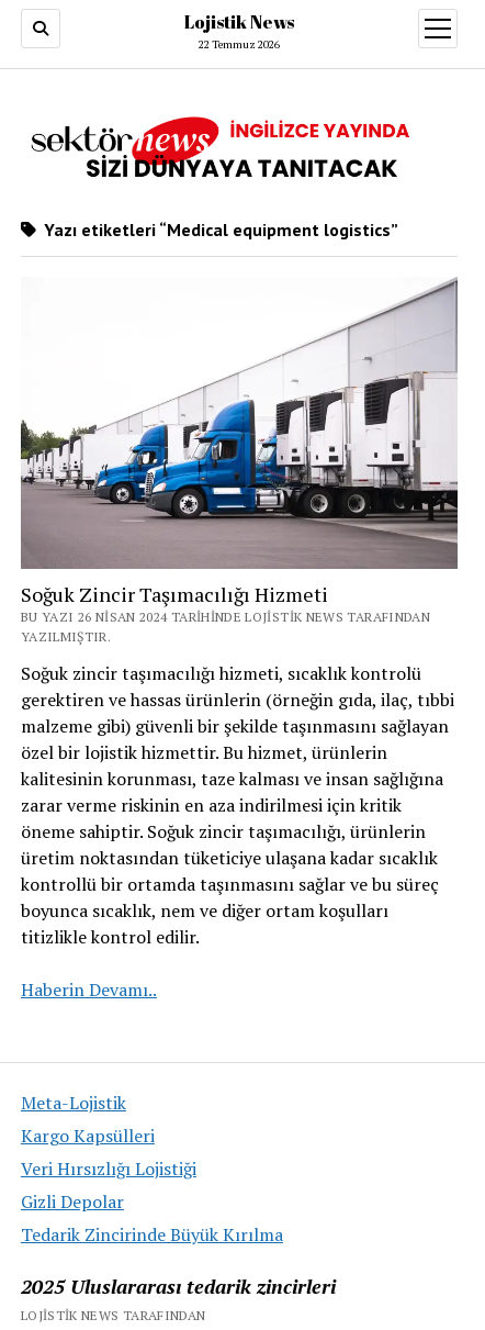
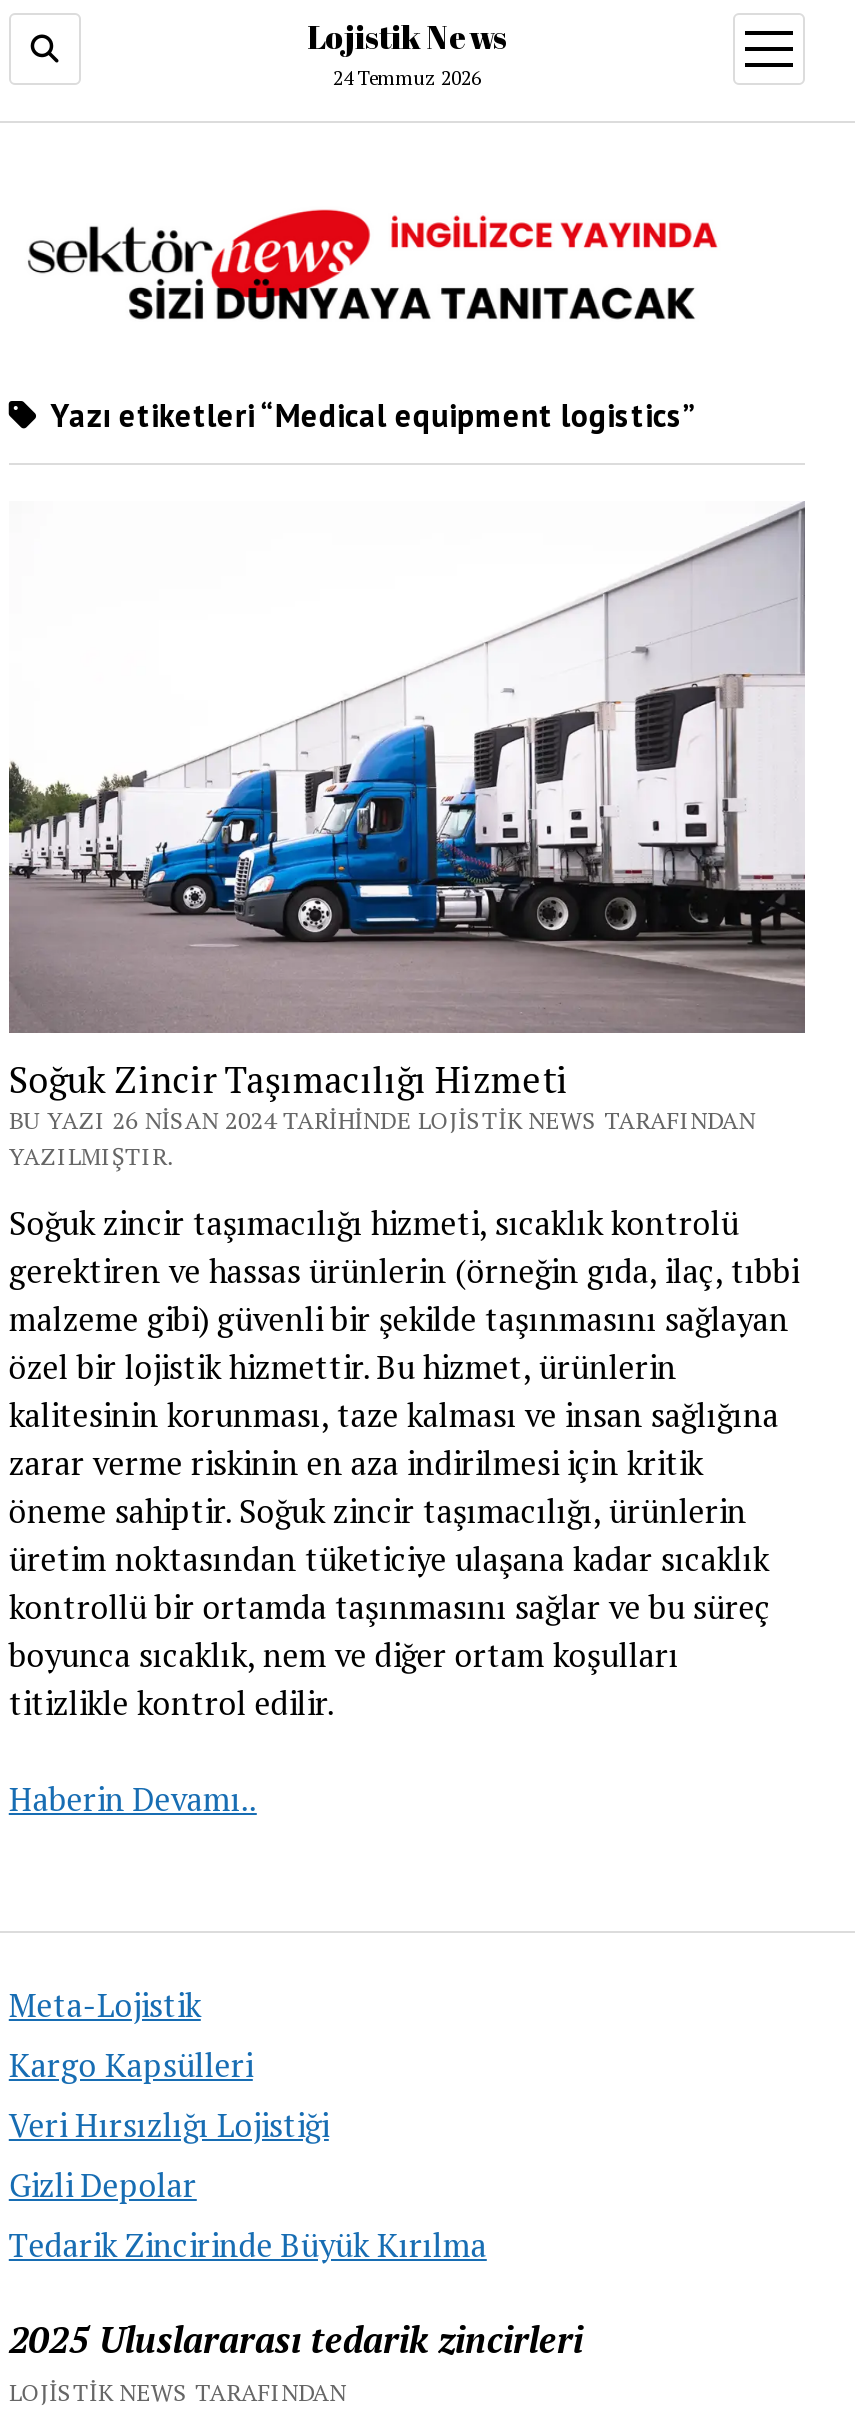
- 22 Temmuz 2026
+ 24 Temmuz 2026
